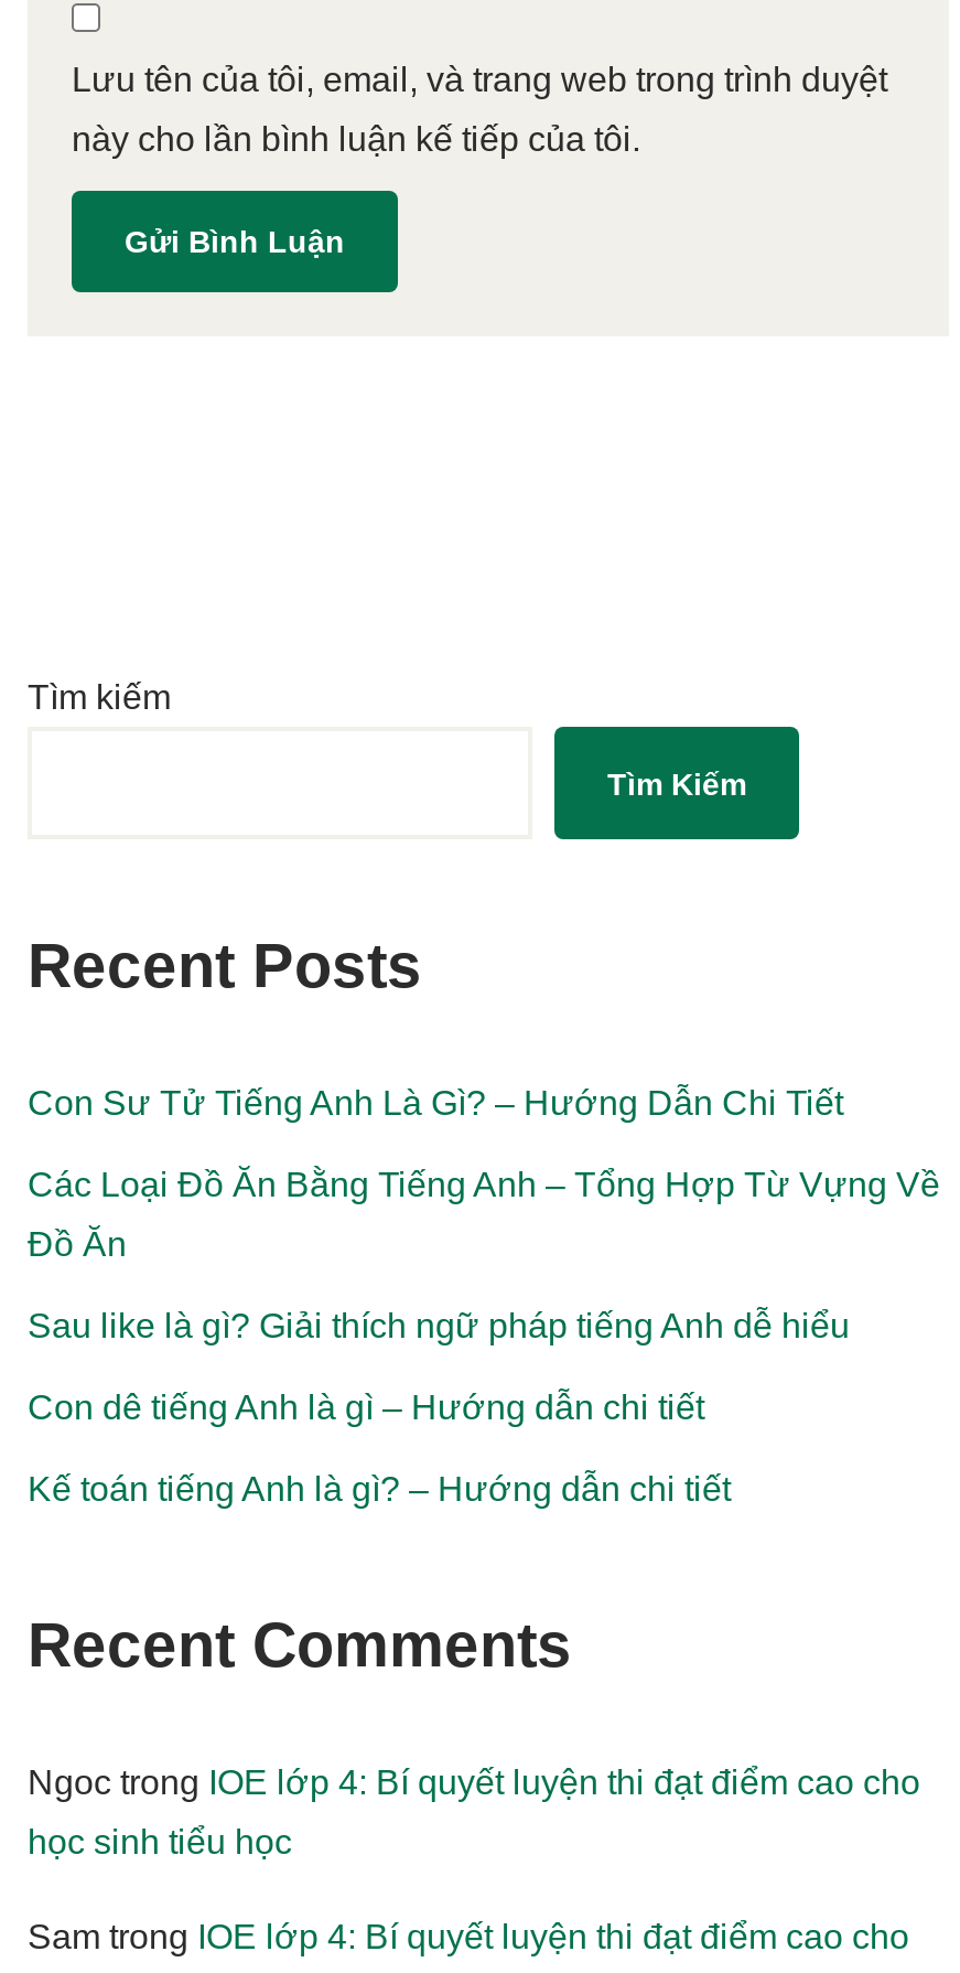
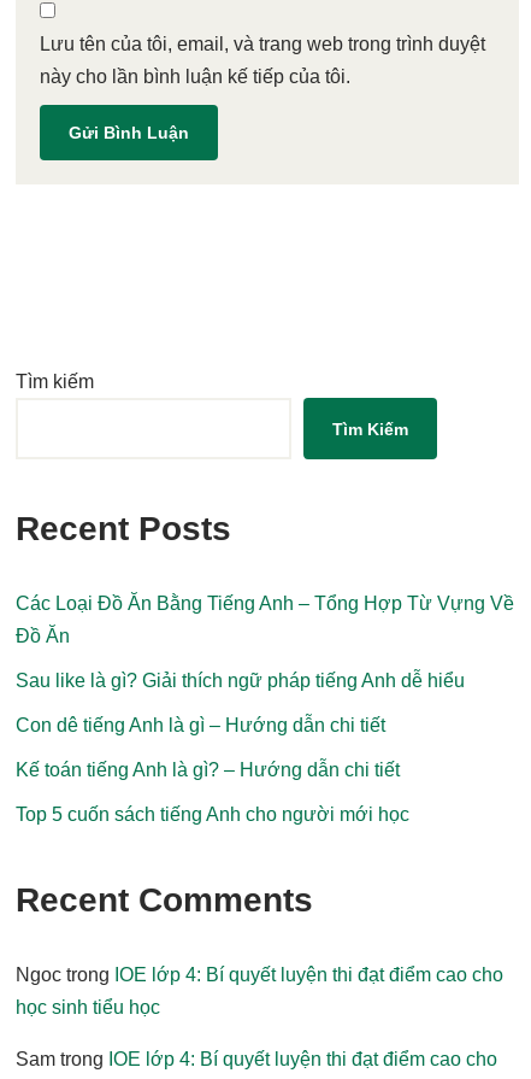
- Con Sư Tử Tiếng Anh Là Gì? – Hướng Dẫn Chi Tiết

moved up: Các Loại Đồ Ăn Bằng Tiếng Anh – Tổng Hợp Từ Vựng Về | Đồ Ăn | Sau like là gì? Giải thích ngữ pháp tiếng Anh dễ hiểu | Con dê tiếng Anh là gì – Hướng dẫn chi tiết | Kế toán tiếng Anh là gì? – Hướng dẫn chi tiết

+ Top 5 cuốn sách tiếng Anh cho người mới học
